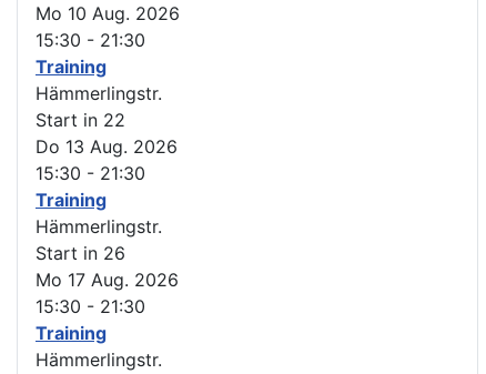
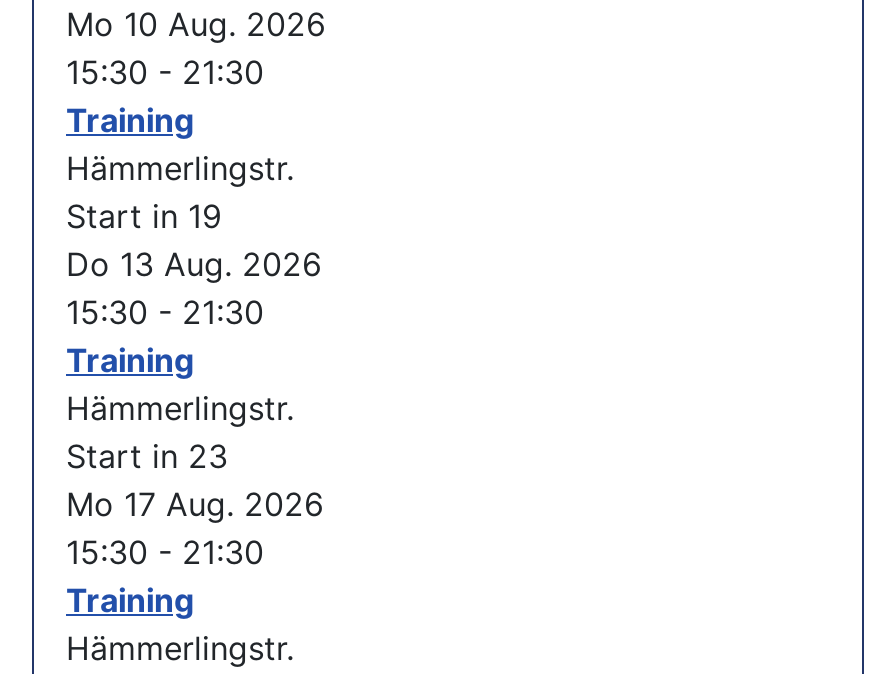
- Start in 22
+ Start in 19

- Start in 26
+ Start in 23
